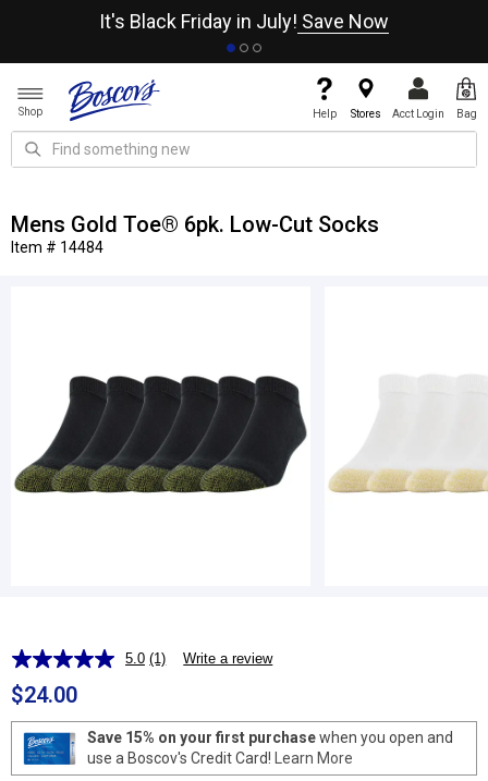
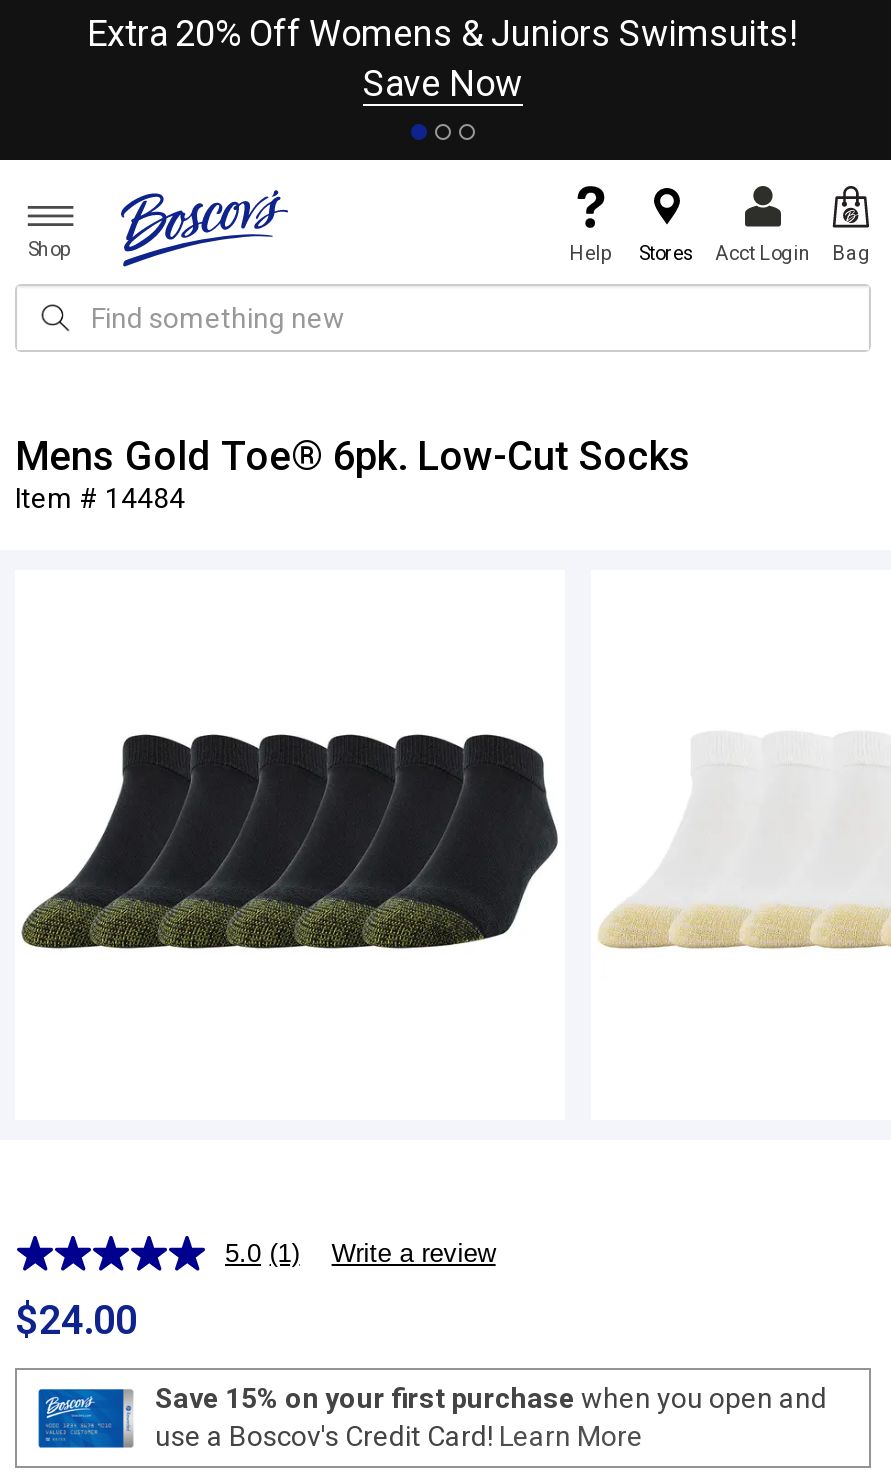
- It's Black Friday in July! Save Now
+ Extra 20% Off Womens & Juniors Swimsuits!
+ Save Now
